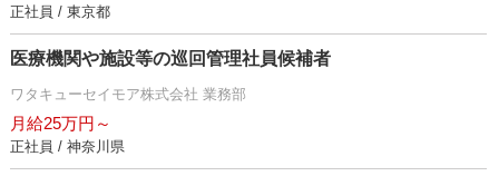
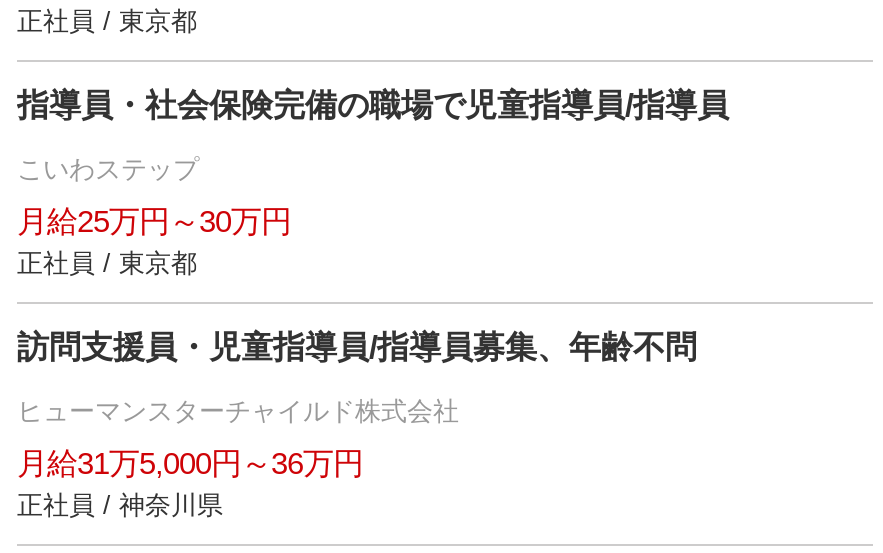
- 医療機関や施設等の巡回管理社員候補者
- ワタキューセイモア株式会社 業務部
- 月給25万円～
+ 指導員・社会保険完備の職場で児童指導員/指導員
+ こいわステップ
+ 月給25万円～30万円
+ 正社員 / 東京都
+ 訪問支援員・児童指導員/指導員募集、年齢不問
+ ヒューマンスターチャイルド株式会社
+ 月給31万5,000円～36万円
